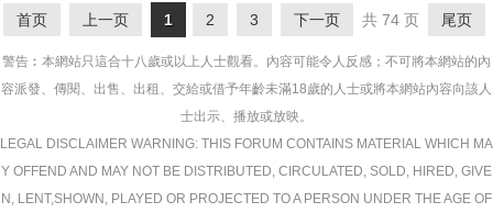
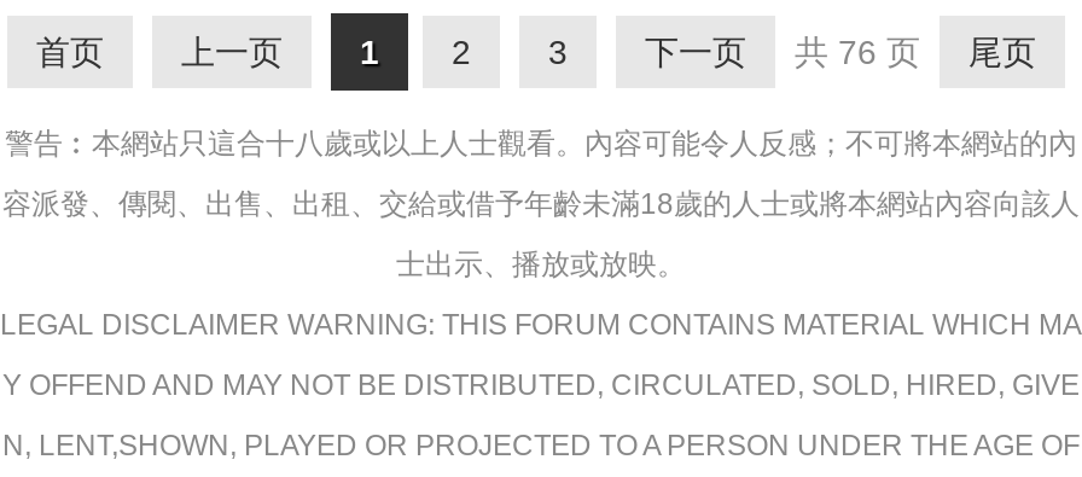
- 首页 上一页 1 2 3 下一页 共 74 页 尾页
+ 首页 上一页 1 2 3 下一页 共 76 页 尾页
